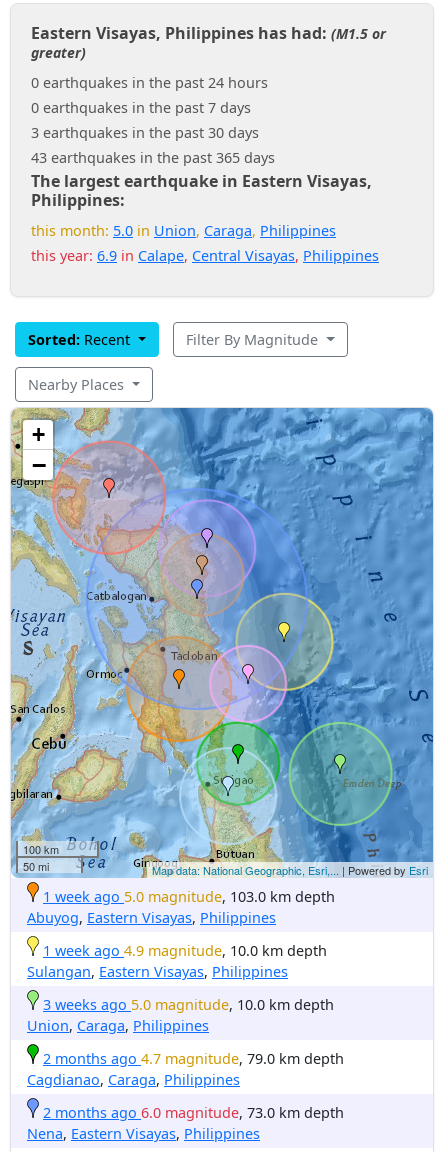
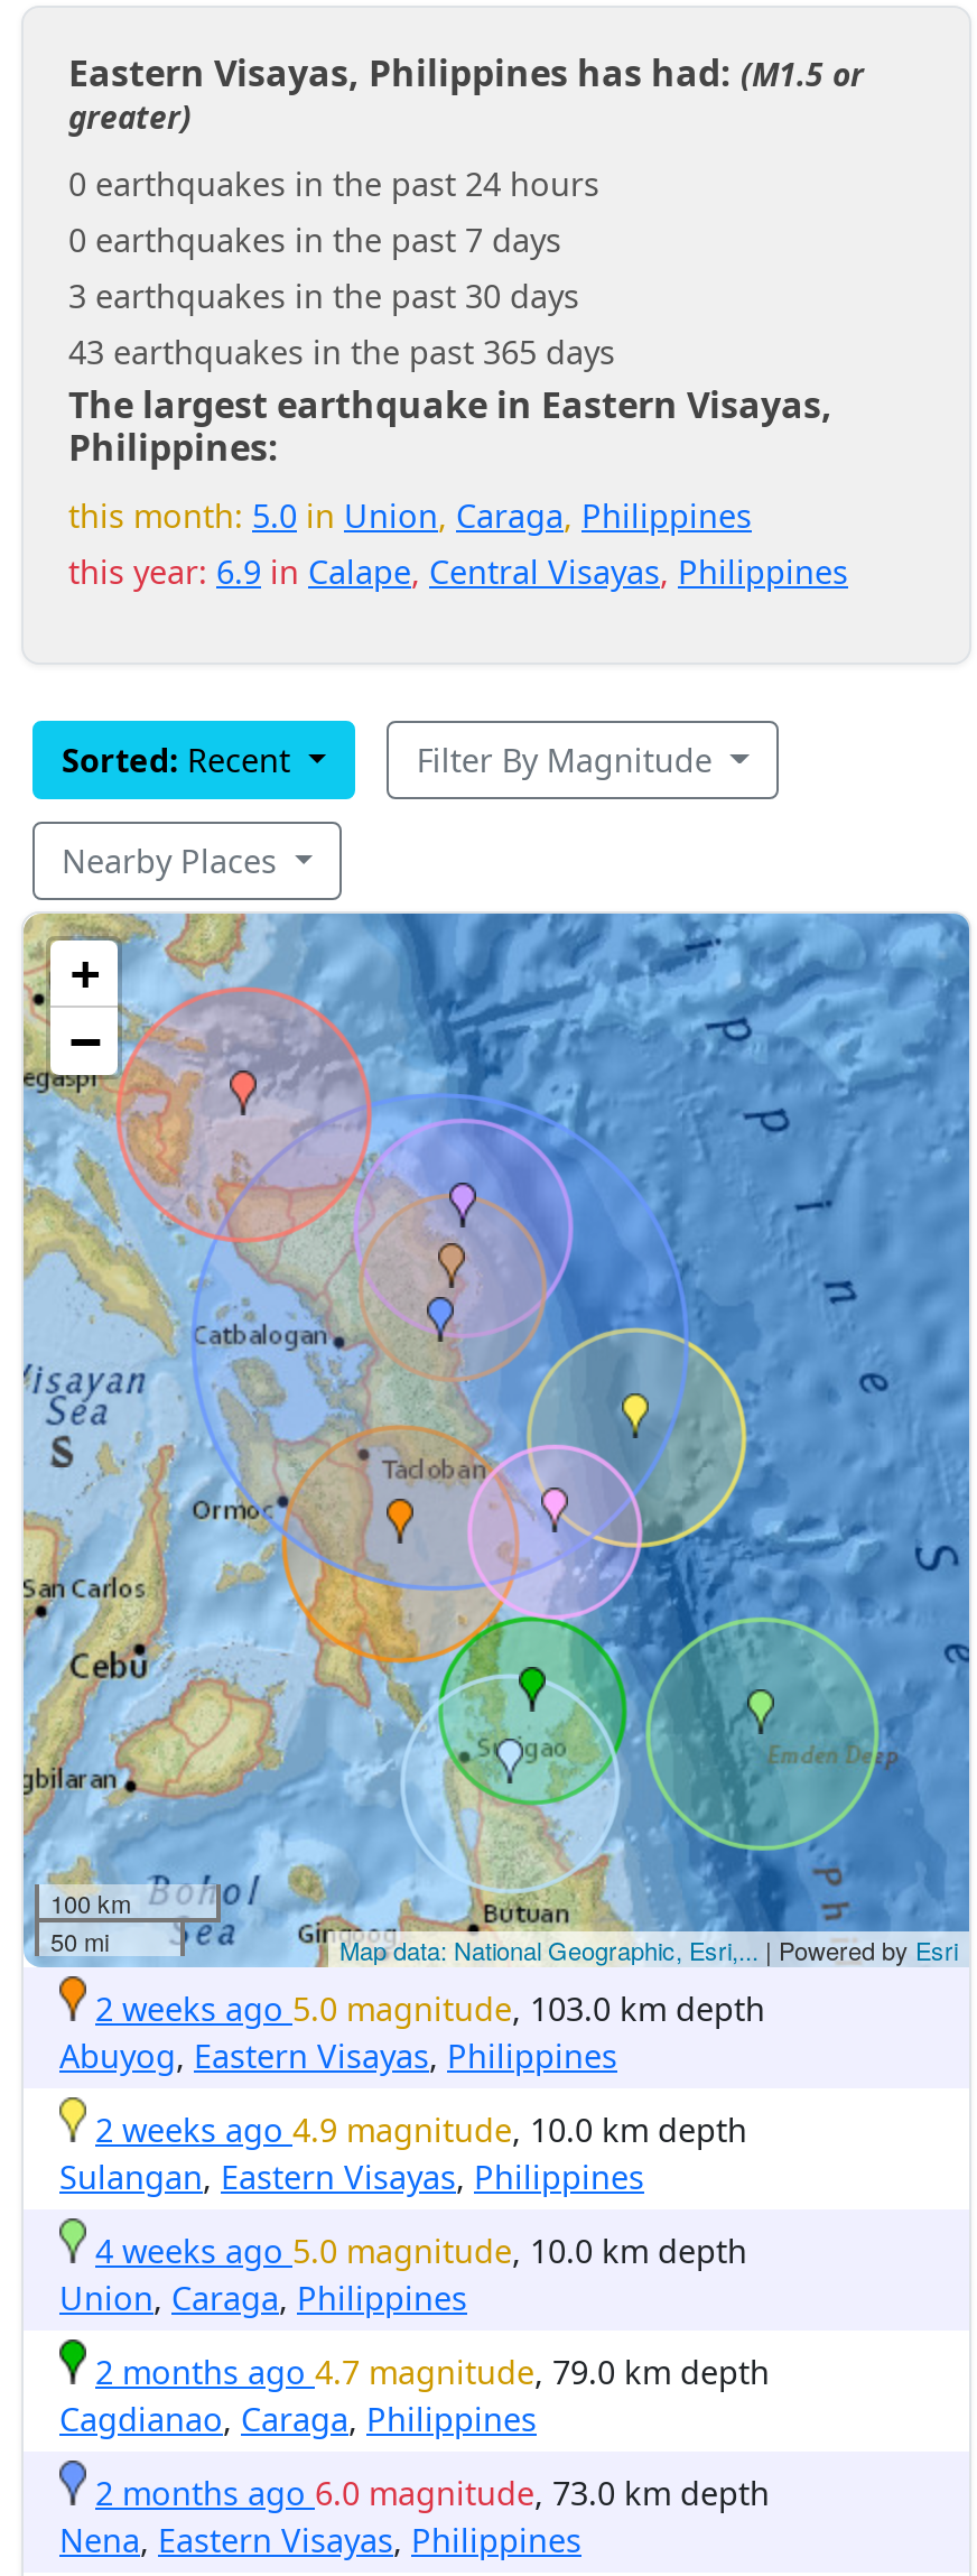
- 1 week ago 5.0 magnitude, 103.0 km depth
+ 2 weeks ago 5.0 magnitude, 103.0 km depth

- 1 week ago 4.9 magnitude, 10.0 km depth
+ 2 weeks ago 4.9 magnitude, 10.0 km depth

- 3 weeks ago 5.0 magnitude, 10.0 km depth
+ 4 weeks ago 5.0 magnitude, 10.0 km depth
